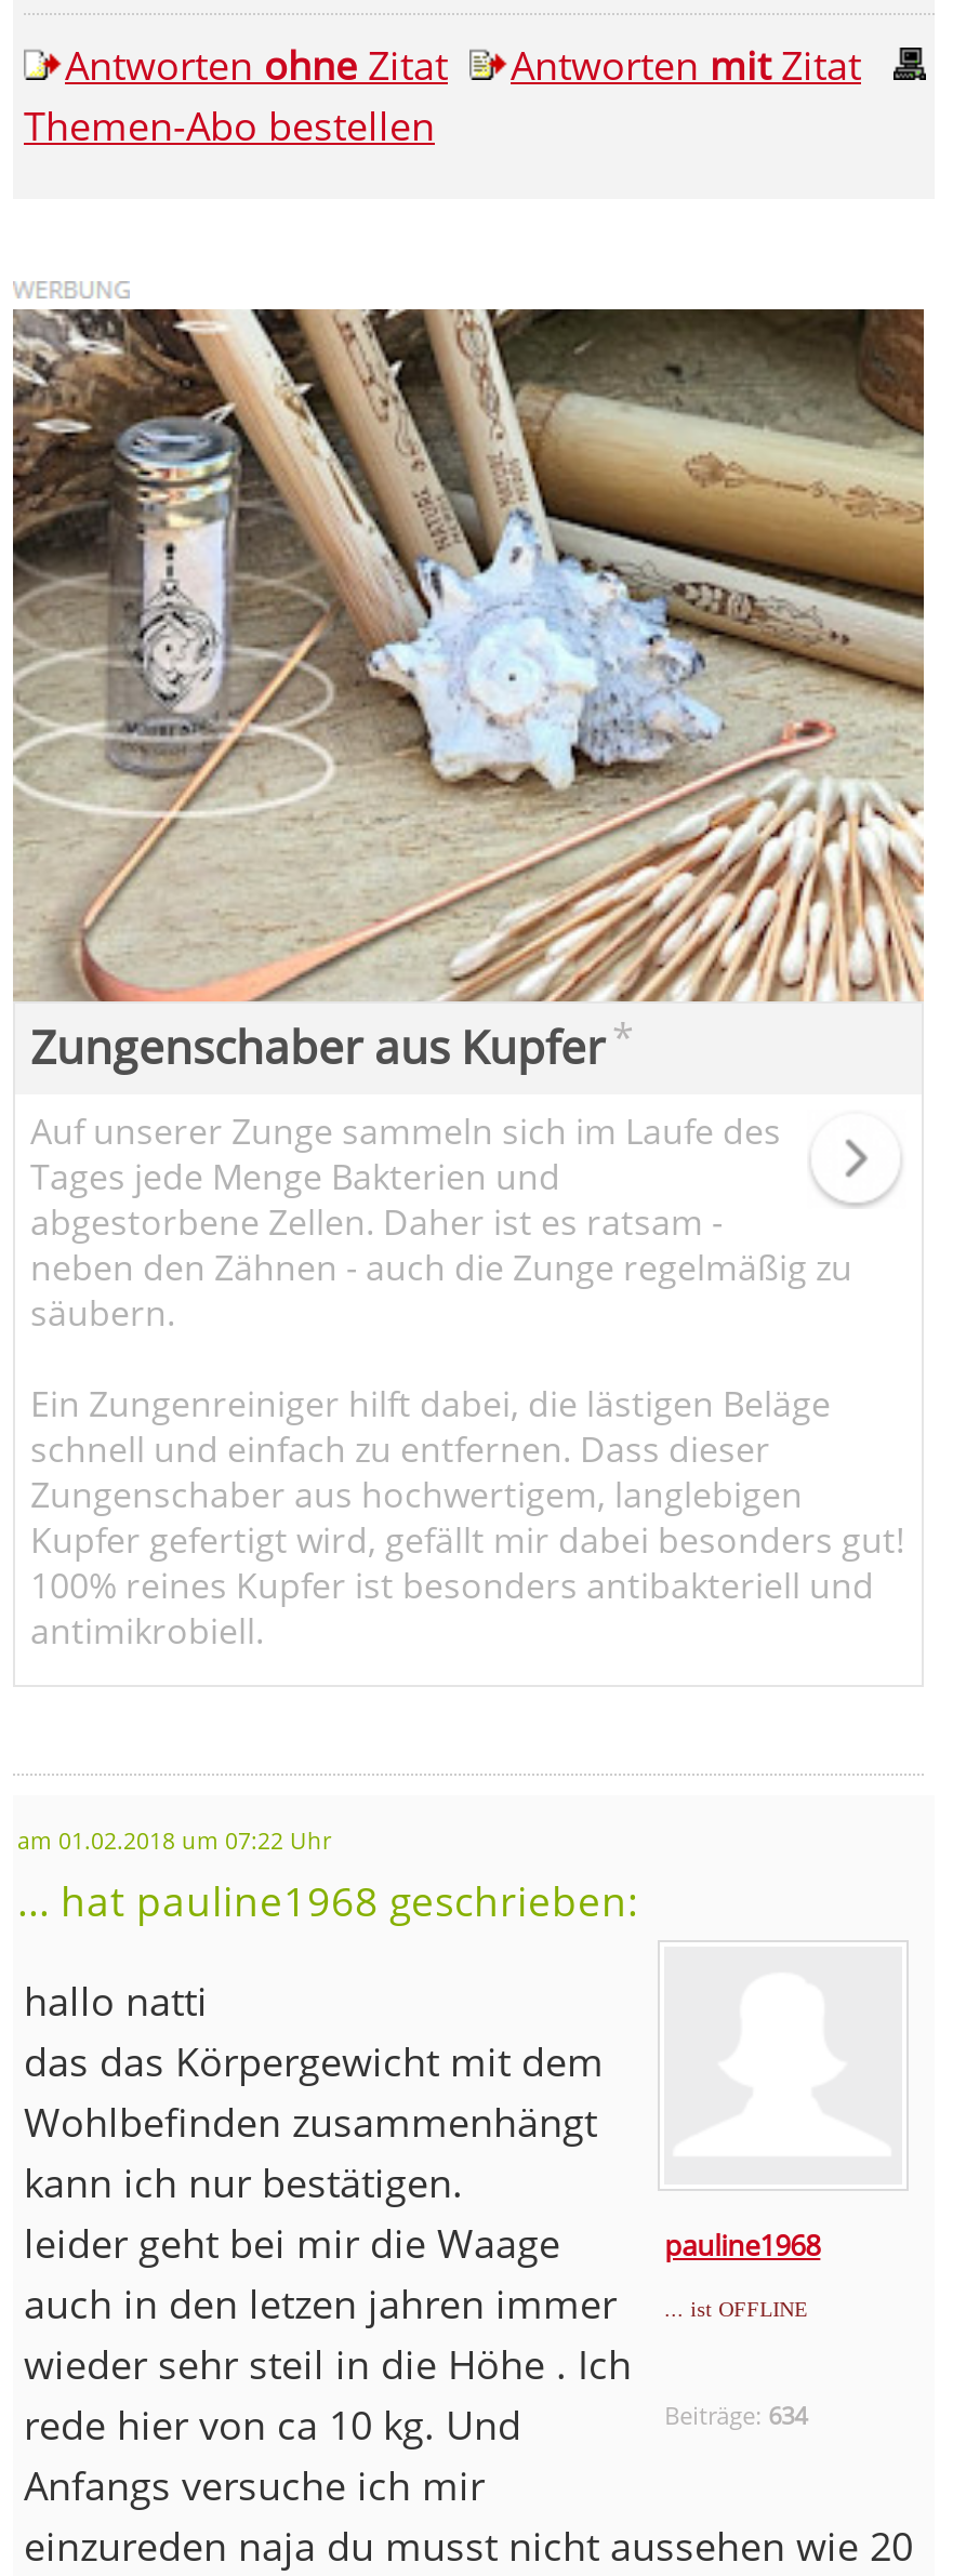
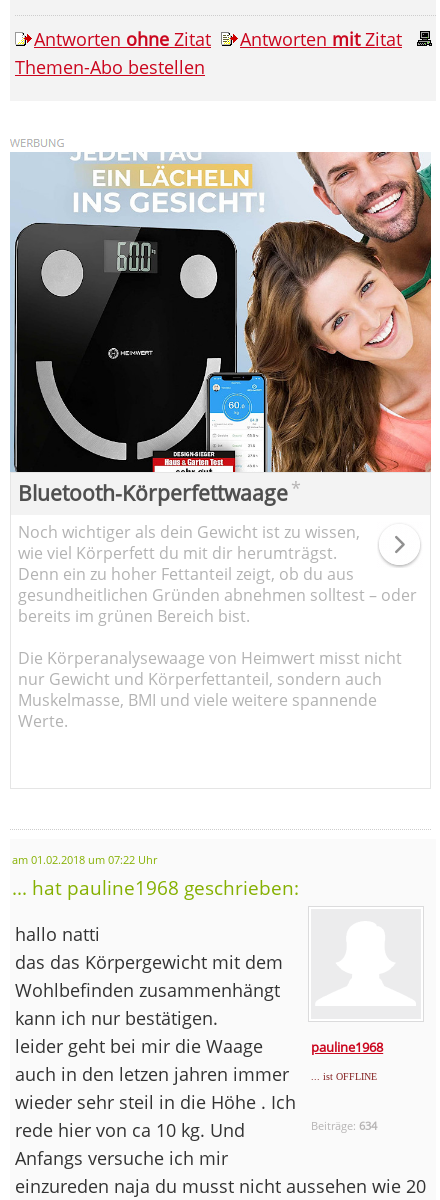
- [image]
- Zungenschaber aus Kupfer *
+ [image]
+ Bluetooth-Körperfettwaage *

- Auf unserer Zunge sammeln sich im Laufe des
- Tages jede Menge Bakterien und
- abgestorbene Zellen. Daher ist es ratsam -
- neben den Zähnen - auch die Zunge regelmäßig zu
- säubern.
+ Noch wichtiger als dein Gewicht ist zu wissen,
+ wie viel Körperfett du mit dir herumträgst.
+ Denn ein zu hoher Fettanteil zeigt, ob du aus
+ gesundheitlichen Gründen abnehmen solltest – oder
+ bereits im grünen Bereich bist.

- Ein Zungenreiniger hilft dabei, die lästigen Beläge
- schnell und einfach zu entfernen. Dass dieser
- Zungenschaber aus hochwertigem, langlebigen
- Kupfer gefertigt wird, gefällt mir dabei besonders gut!
- 100% reines Kupfer ist besonders antibakteriell und
- antimikrobiell.
+ Die Körperanalysewaage von Heimwert misst nicht
+ nur Gewicht und Körperfettanteil, sondern auch
+ Muskelmasse, BMI und viele weitere spannende
+ Werte.
